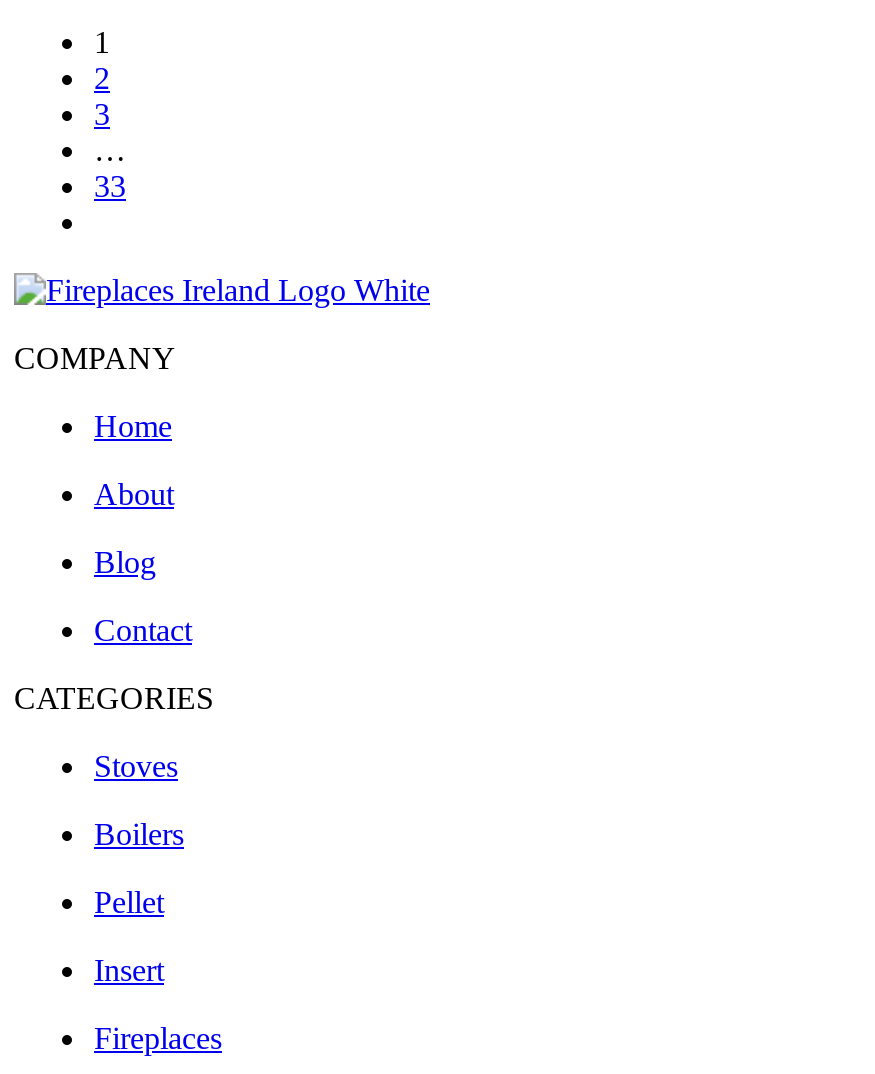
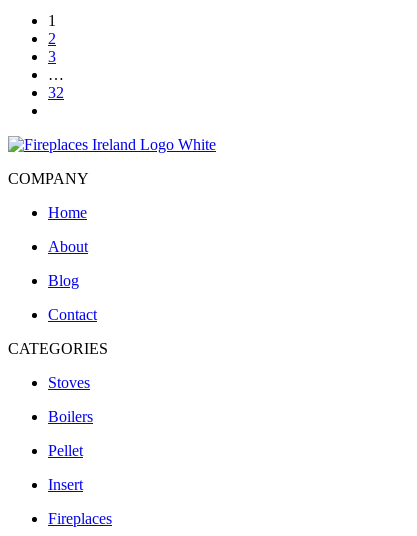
- 33
+ 32
